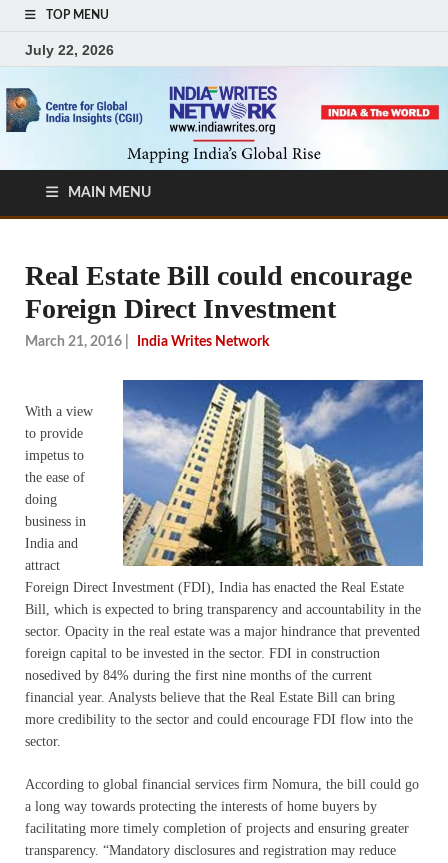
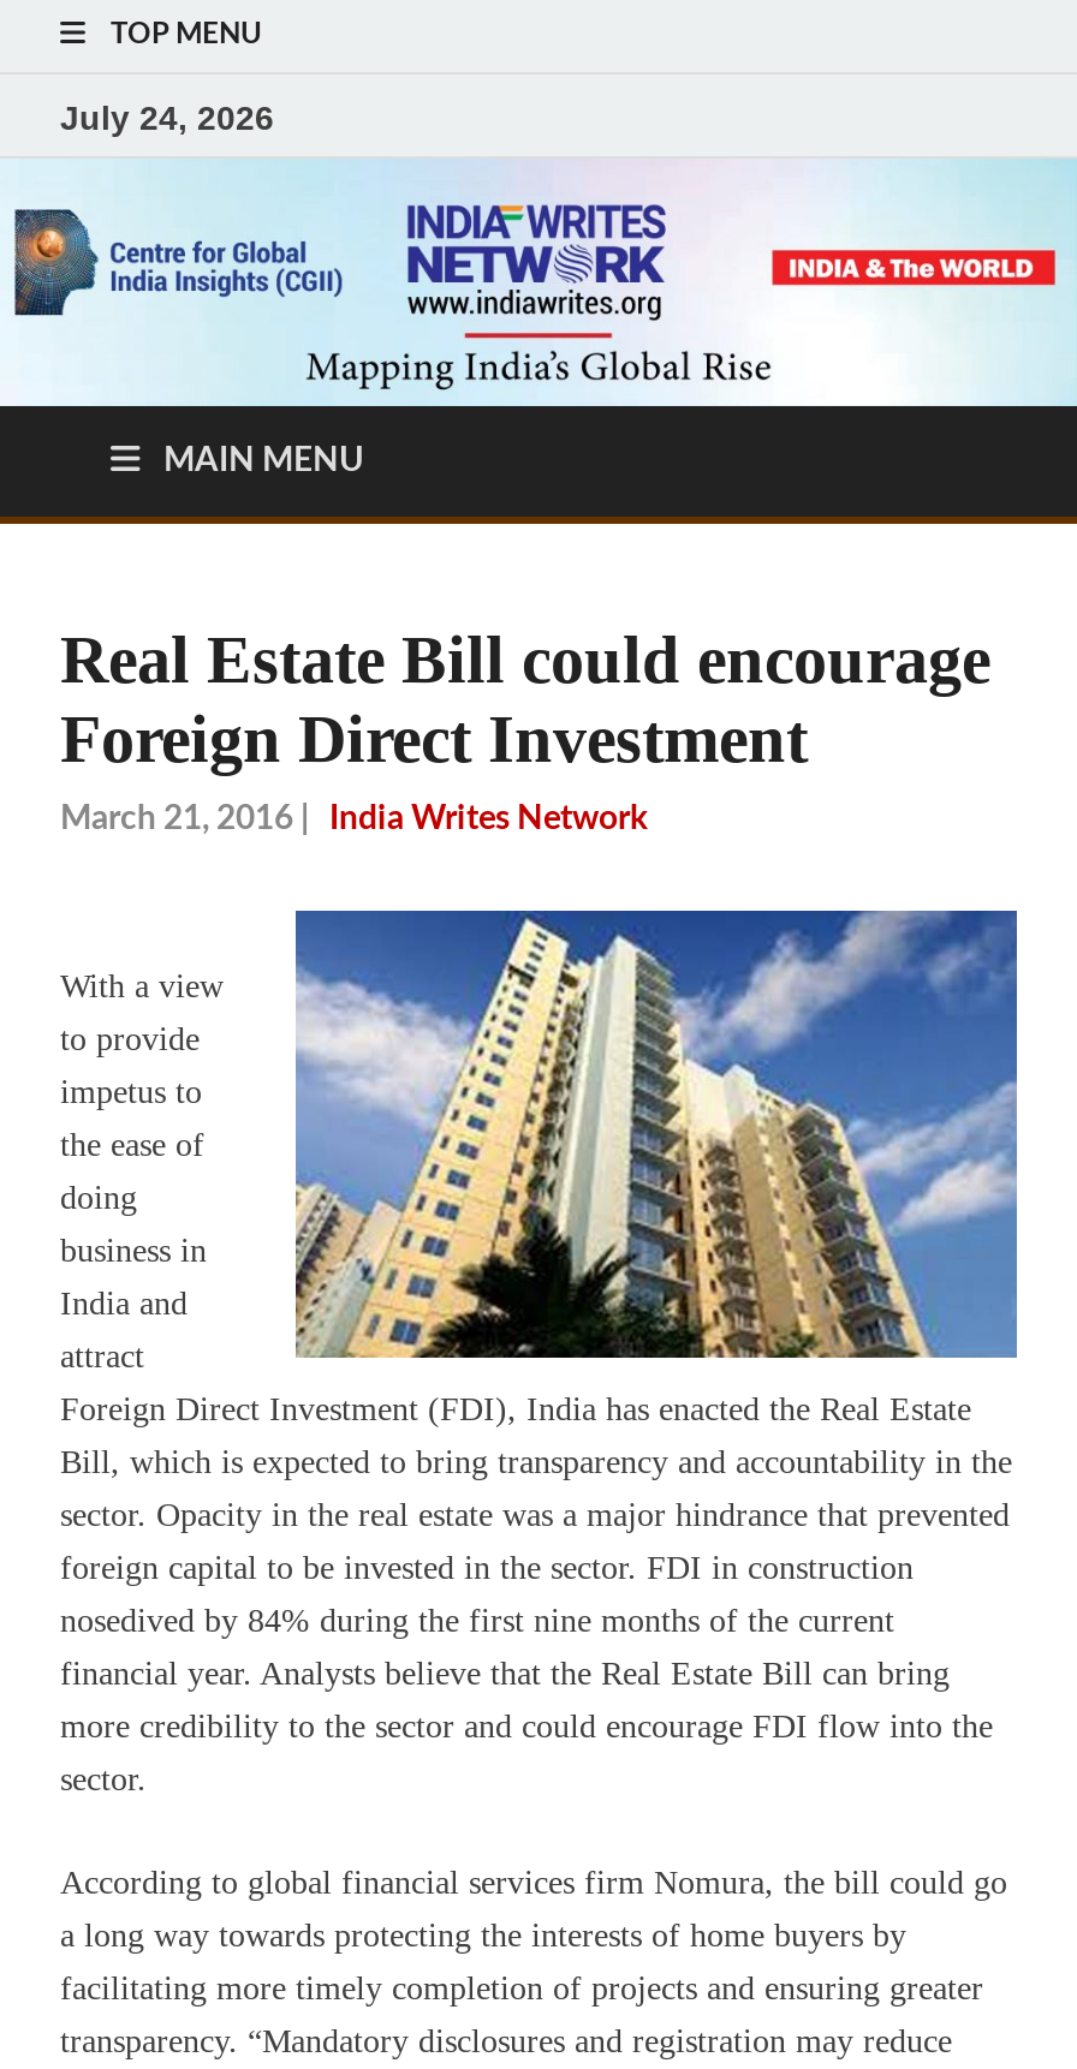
- July 22, 2026
+ July 24, 2026
